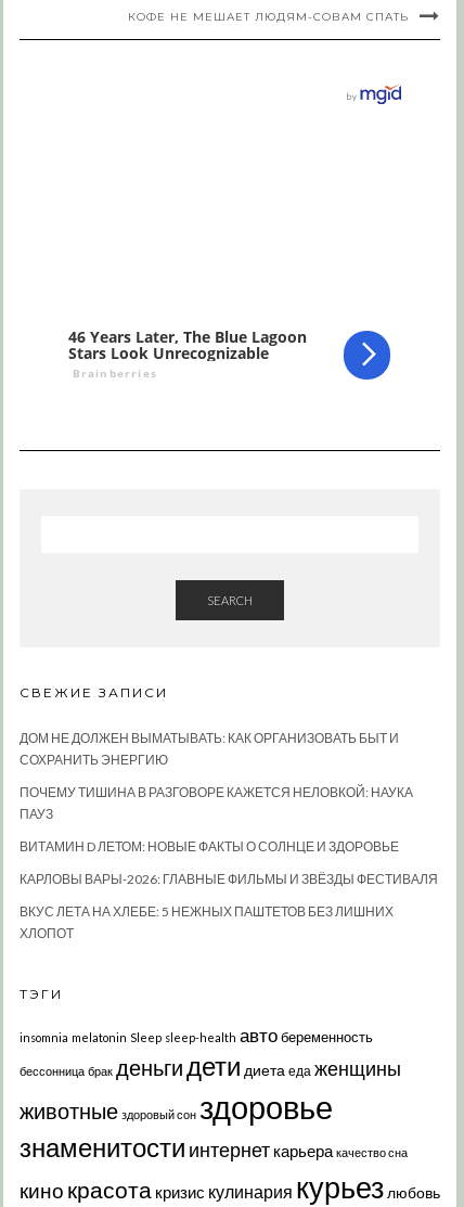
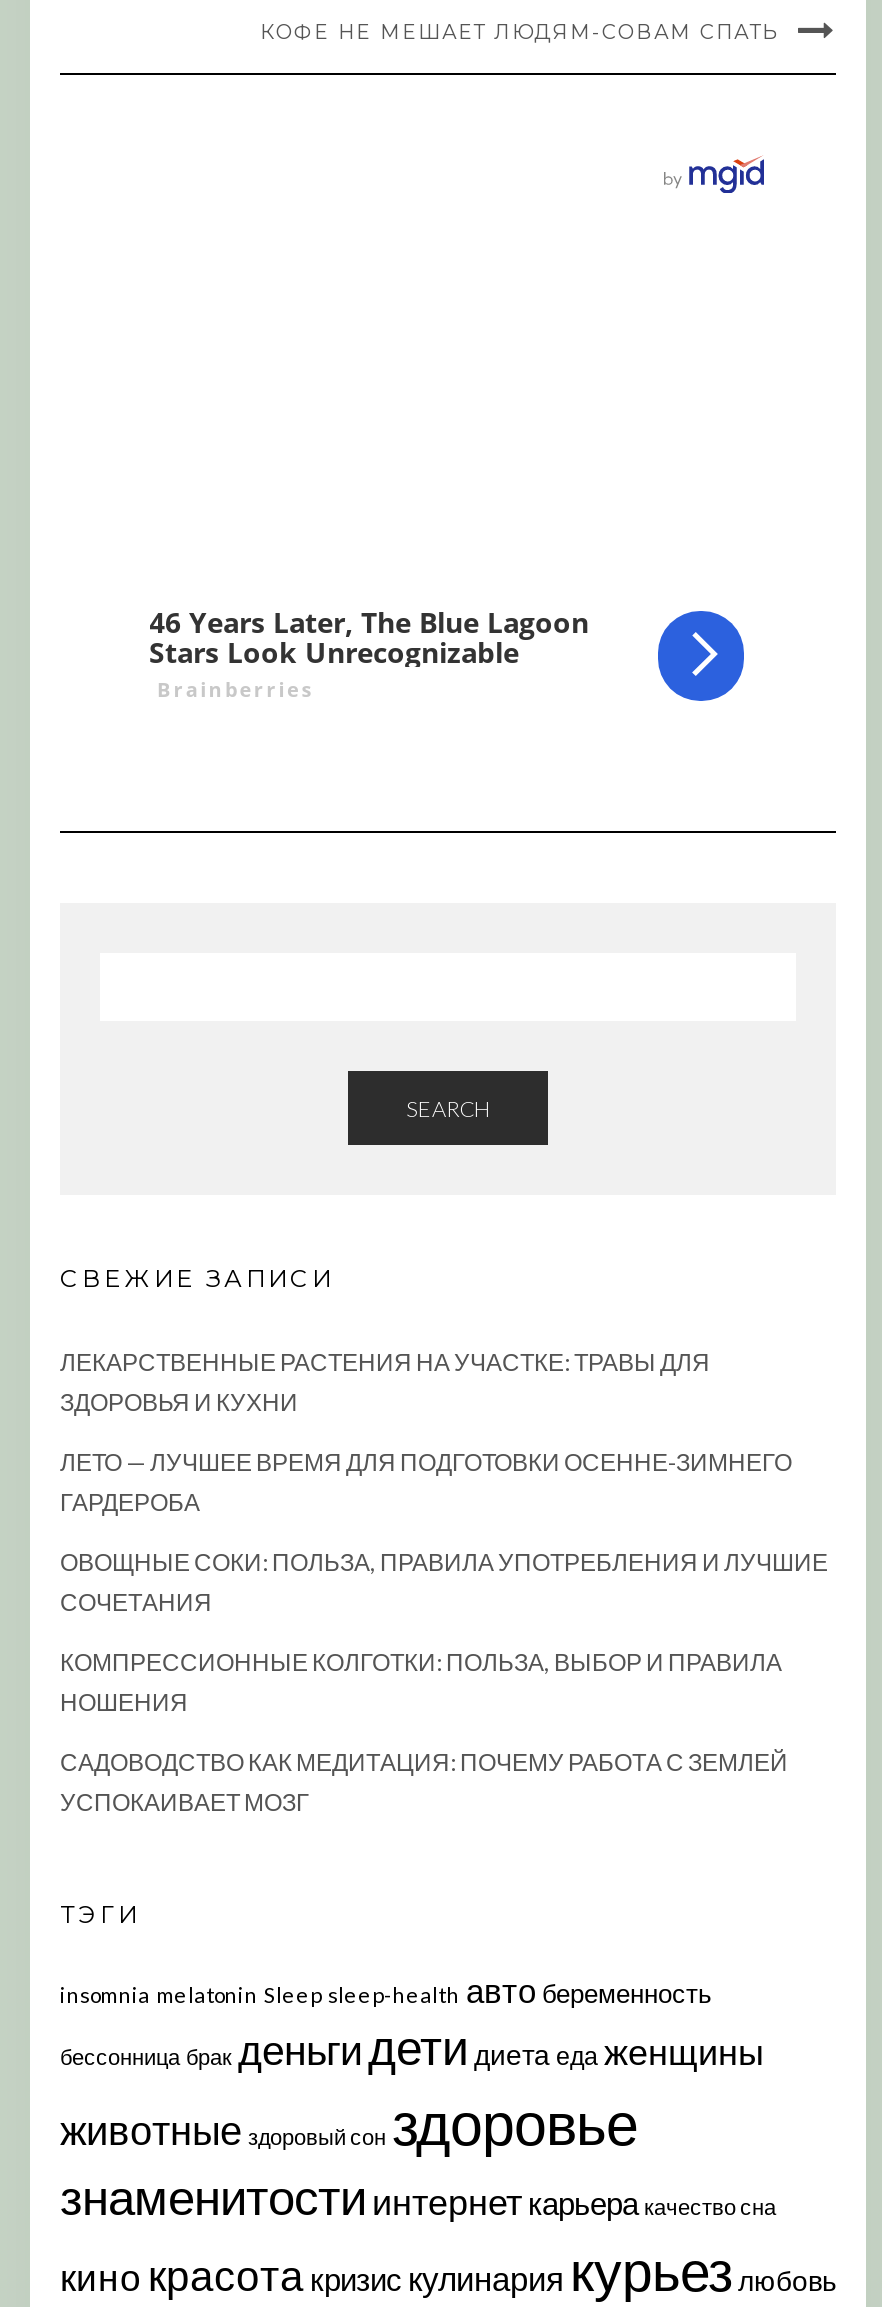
- ДОМ НЕ ДОЛЖЕН ВЫМАТЫВАТЬ: КАК ОРГАНИЗОВАТЬ БЫТ И
- СОХРАНИТЬ ЭНЕРГИЮ
+ ЛЕКАРСТВЕННЫЕ РАСТЕНИЯ НА УЧАСТКЕ: ТРАВЫ ДЛЯ
+ ЗДОРОВЬЯ И КУХНИ

- ПОЧЕМУ ТИШИНА В РАЗГОВОРЕ КАЖЕТСЯ НЕЛОВКОЙ: НАУКА
- ПАУЗ
+ ЛЕТО — ЛУЧШЕЕ ВРЕМЯ ДЛЯ ПОДГОТОВКИ ОСЕННЕ-ЗИМНЕГО
+ ГАРДЕРОБА

- ВИТАМИН D ЛЕТОМ: НОВЫЕ ФАКТЫ О СОЛНЦЕ И ЗДОРОВЬЕ
+ ОВОЩНЫЕ СОКИ: ПОЛЬЗА, ПРАВИЛА УПОТРЕБЛЕНИЯ И ЛУЧШИЕ
+ СОЧЕТАНИЯ

- КАРЛОВЫ ВАРЫ-2026: ГЛАВНЫЕ ФИЛЬМЫ И ЗВЁЗДЫ ФЕСТИВАЛЯ
+ КОМПРЕССИОННЫЕ КОЛГОТКИ: ПОЛЬЗА, ВЫБОР И ПРАВИЛА
+ НОШЕНИЯ

- ВКУС ЛЕТА НА ХЛЕБЕ: 5 НЕЖНЫХ ПАШТЕТОВ БЕЗ ЛИШНИХ
- ХЛОПОТ
+ САДОВОДСТВО КАК МЕДИТАЦИЯ: ПОЧЕМУ РАБОТА С ЗЕМЛЕЙ
+ УСПОКАИВАЕТ МОЗГ
